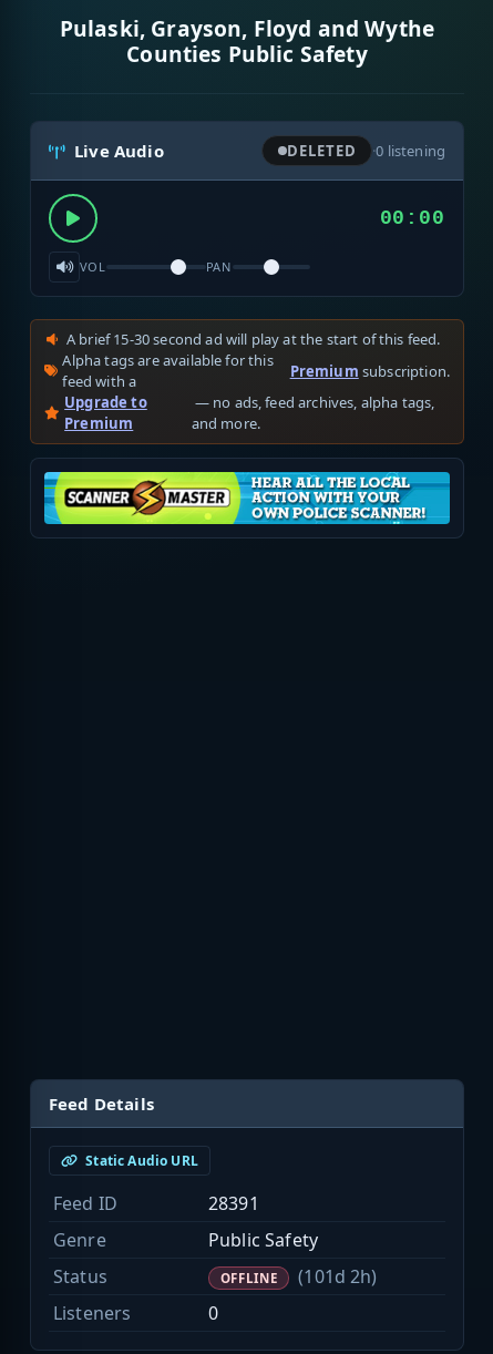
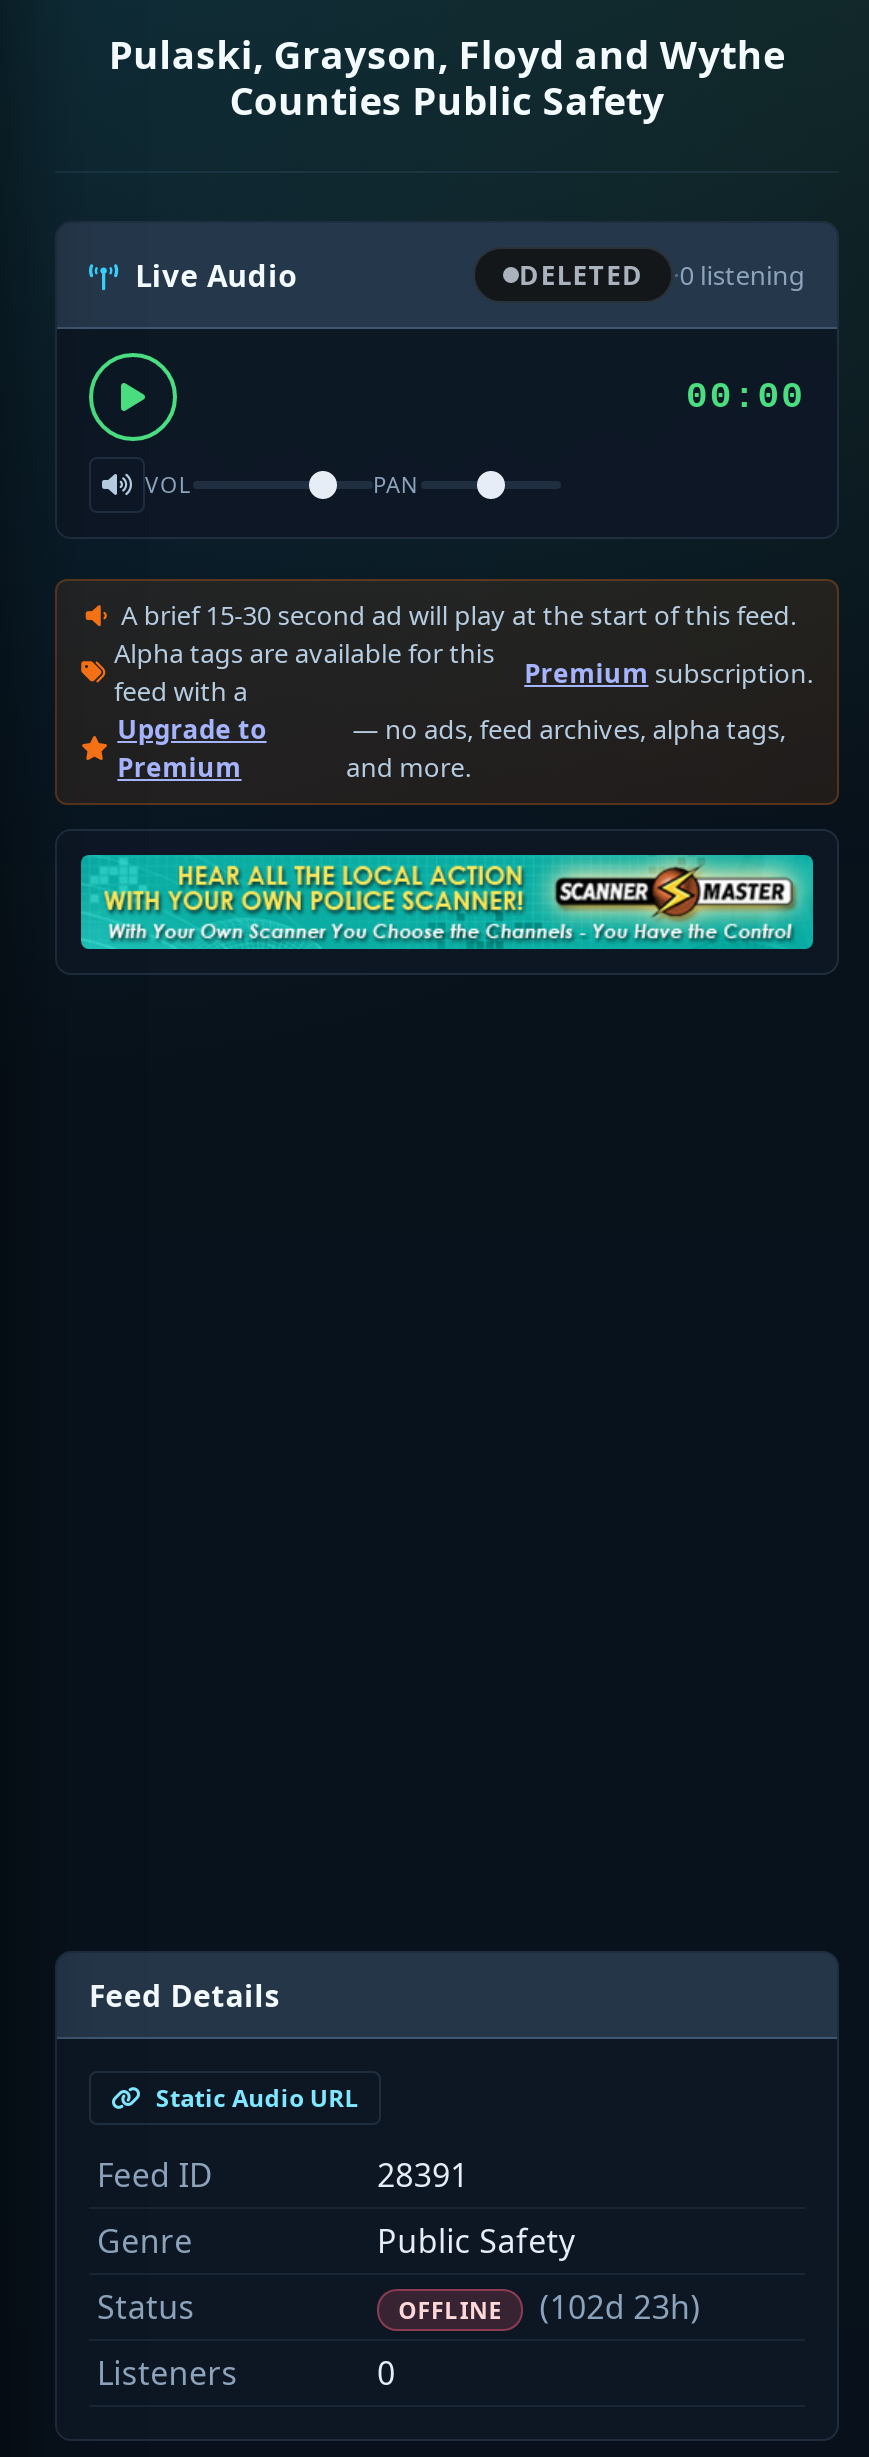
- [image]
+ [image]

- OFFLINE (101d 2h)
+ OFFLINE (102d 23h)
